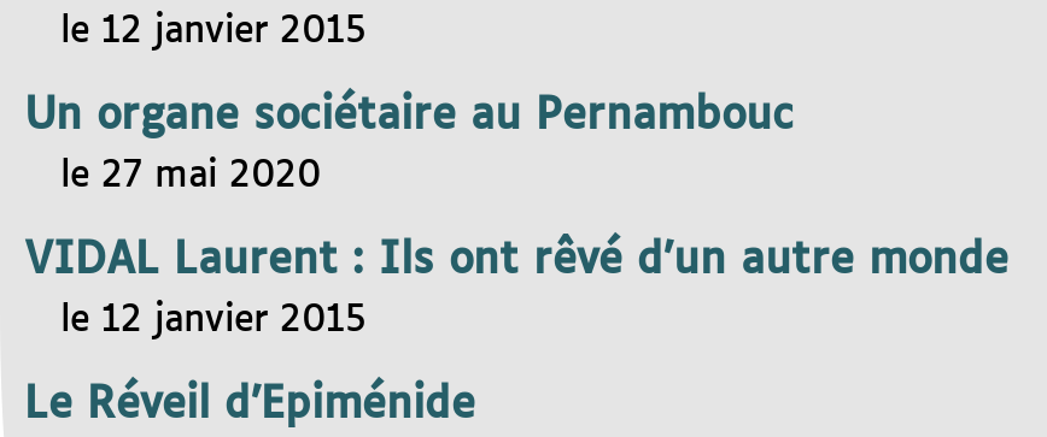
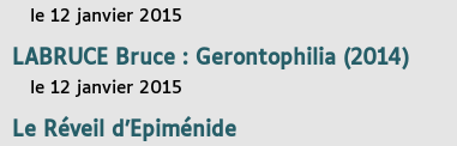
- Un organe sociétaire au Pernambouc
- le 27 mai 2020
- VIDAL Laurent : Ils ont rêvé d’un autre monde
+ LABRUCE Bruce : Gerontophilia (2014)
